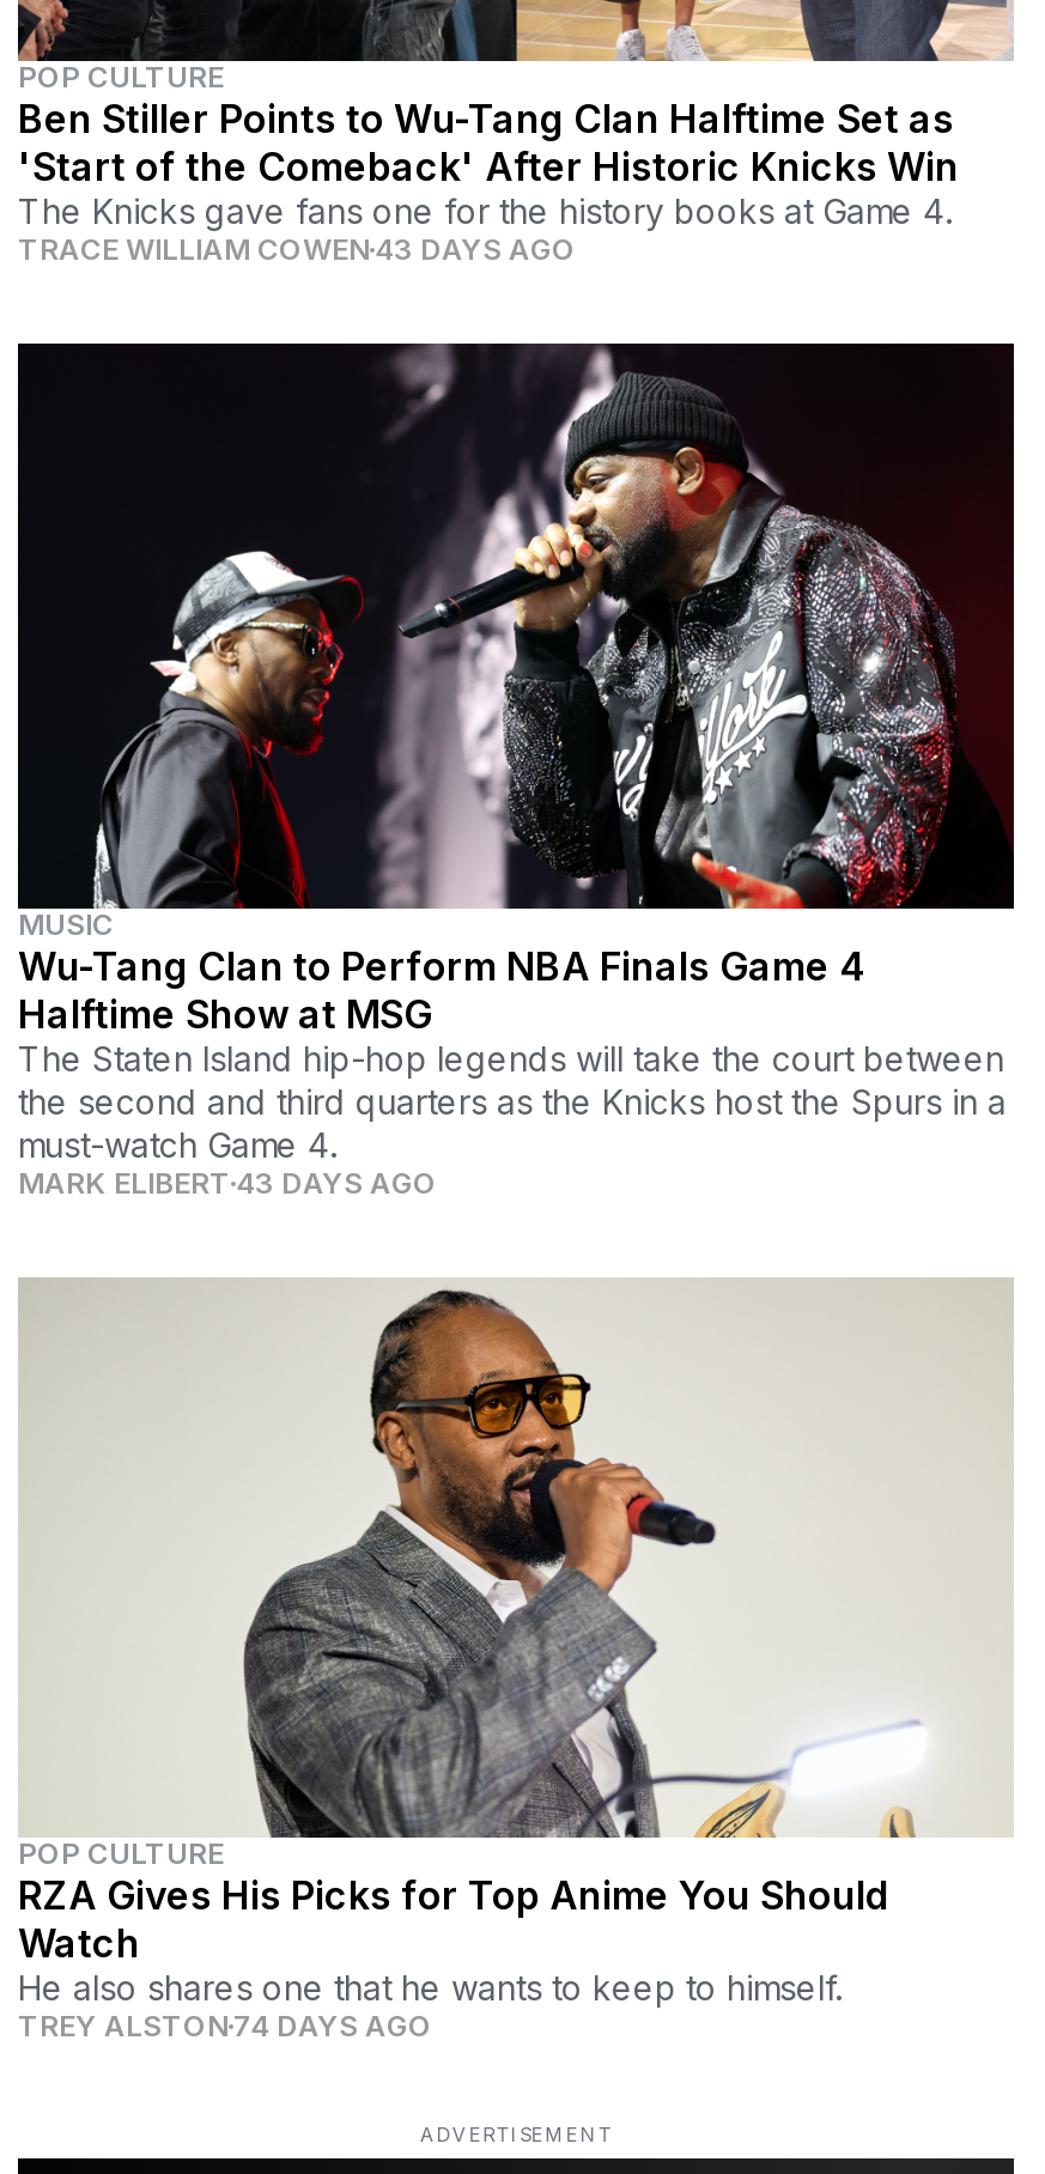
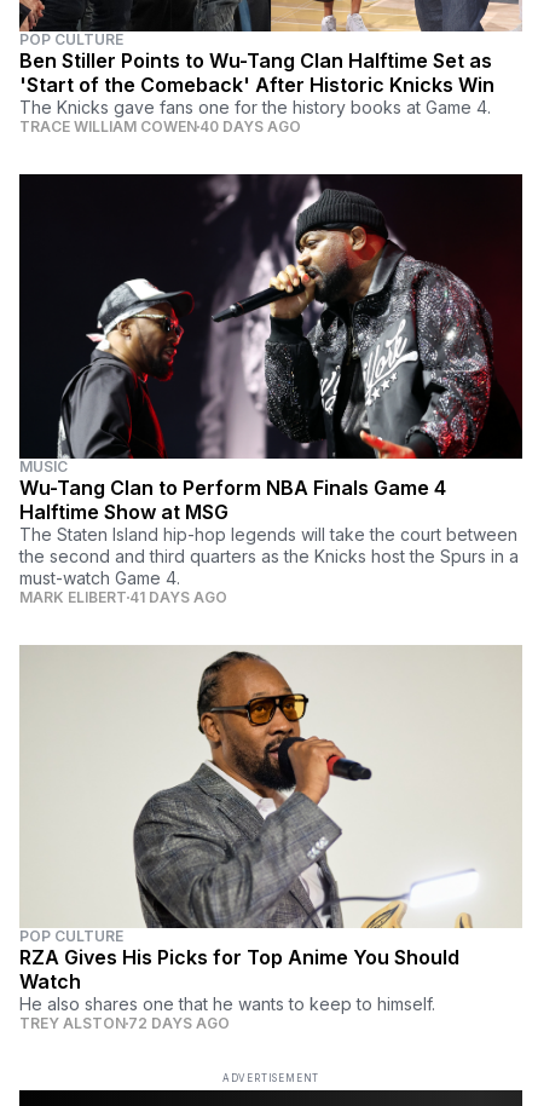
- TRACE WILLIAM COWEN 43 DAYS AGO
+ TRACE WILLIAM COWEN 40 DAYS AGO

- MARK ELIBERT 43 DAYS AGO
+ MARK ELIBERT 41 DAYS AGO

- TREY ALSTON 74 DAYS AGO
+ TREY ALSTON 72 DAYS AGO
